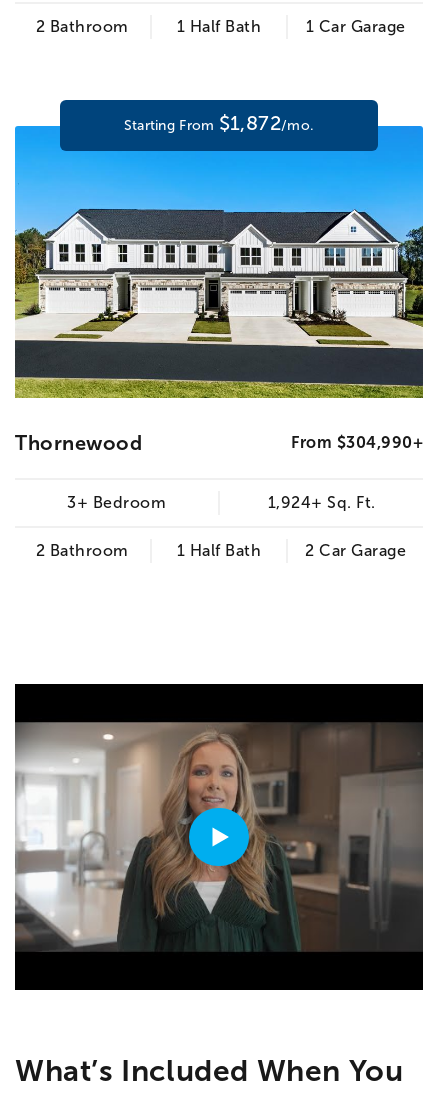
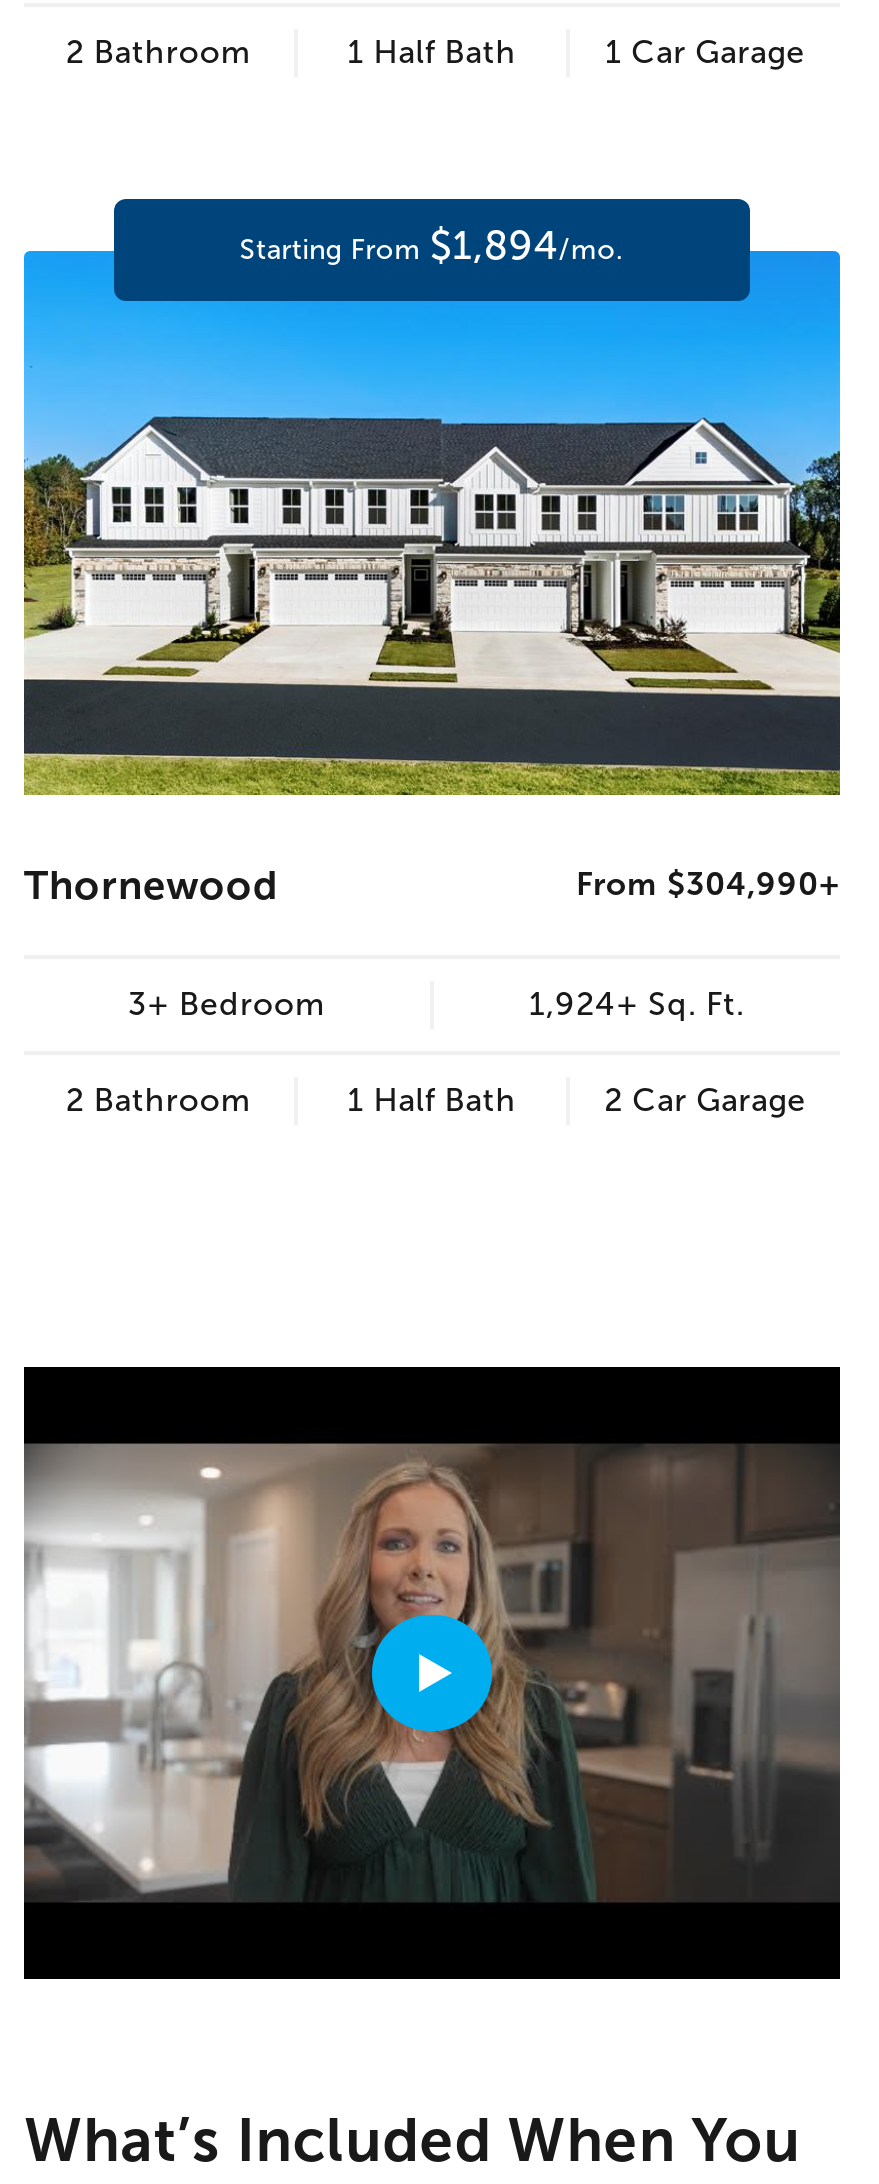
- Starting From $1,872/mo.
+ Starting From $1,894/mo.
